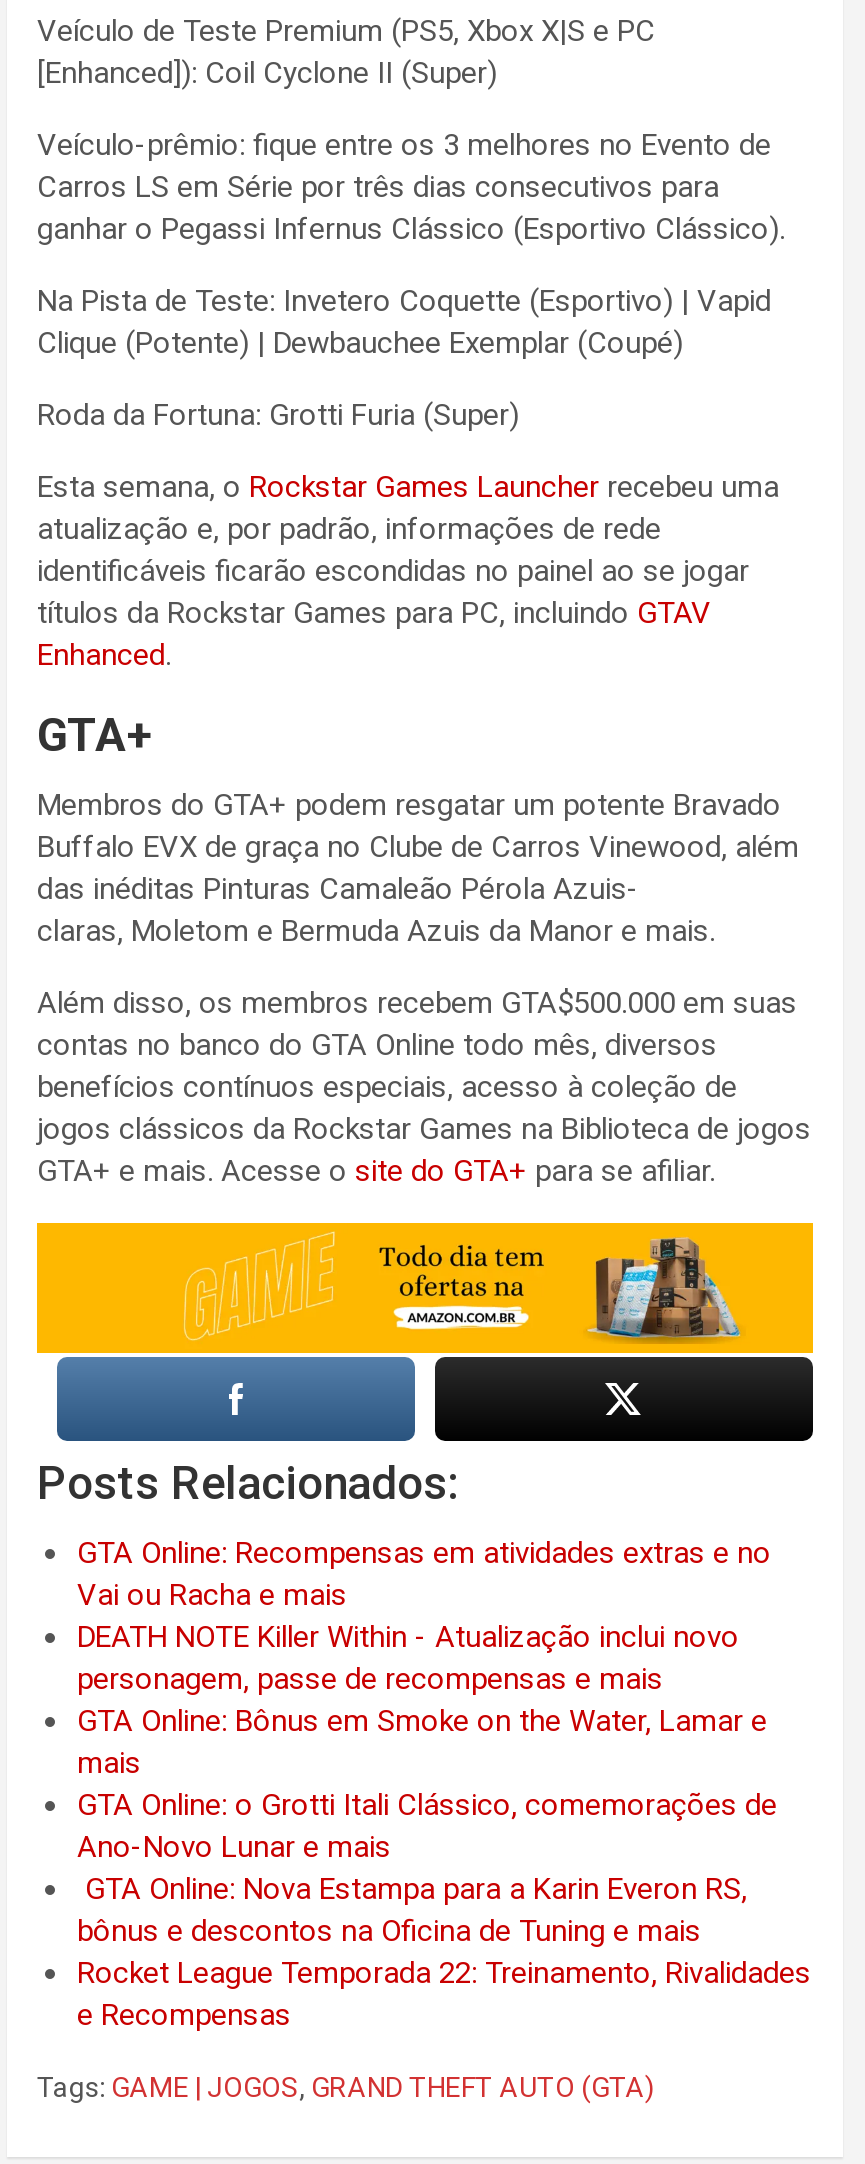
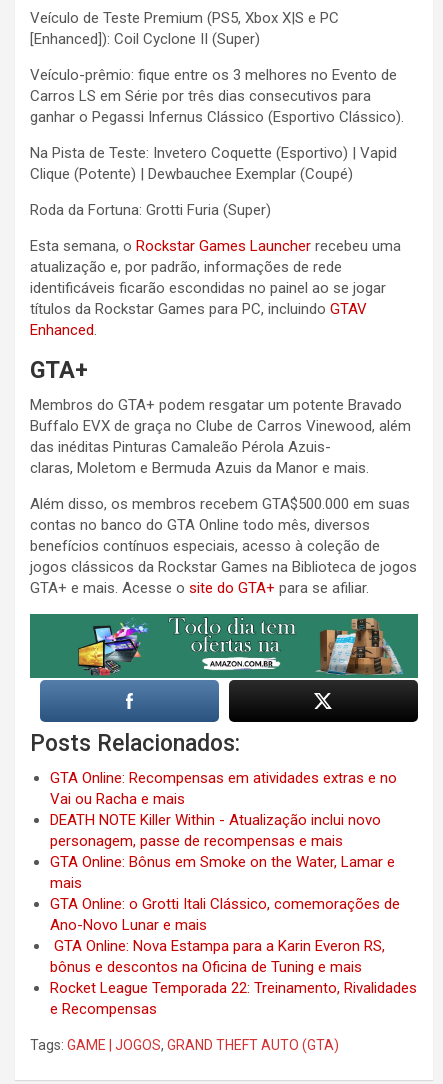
- [image]
+ [image]
